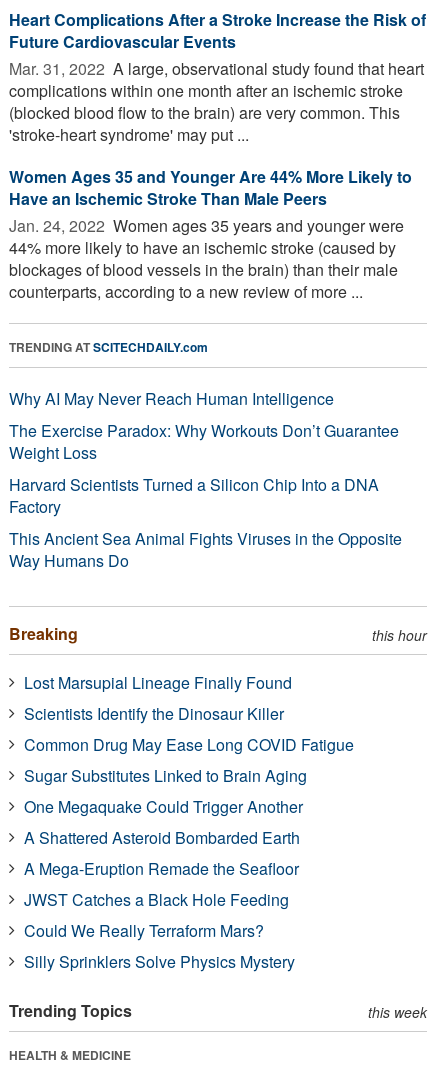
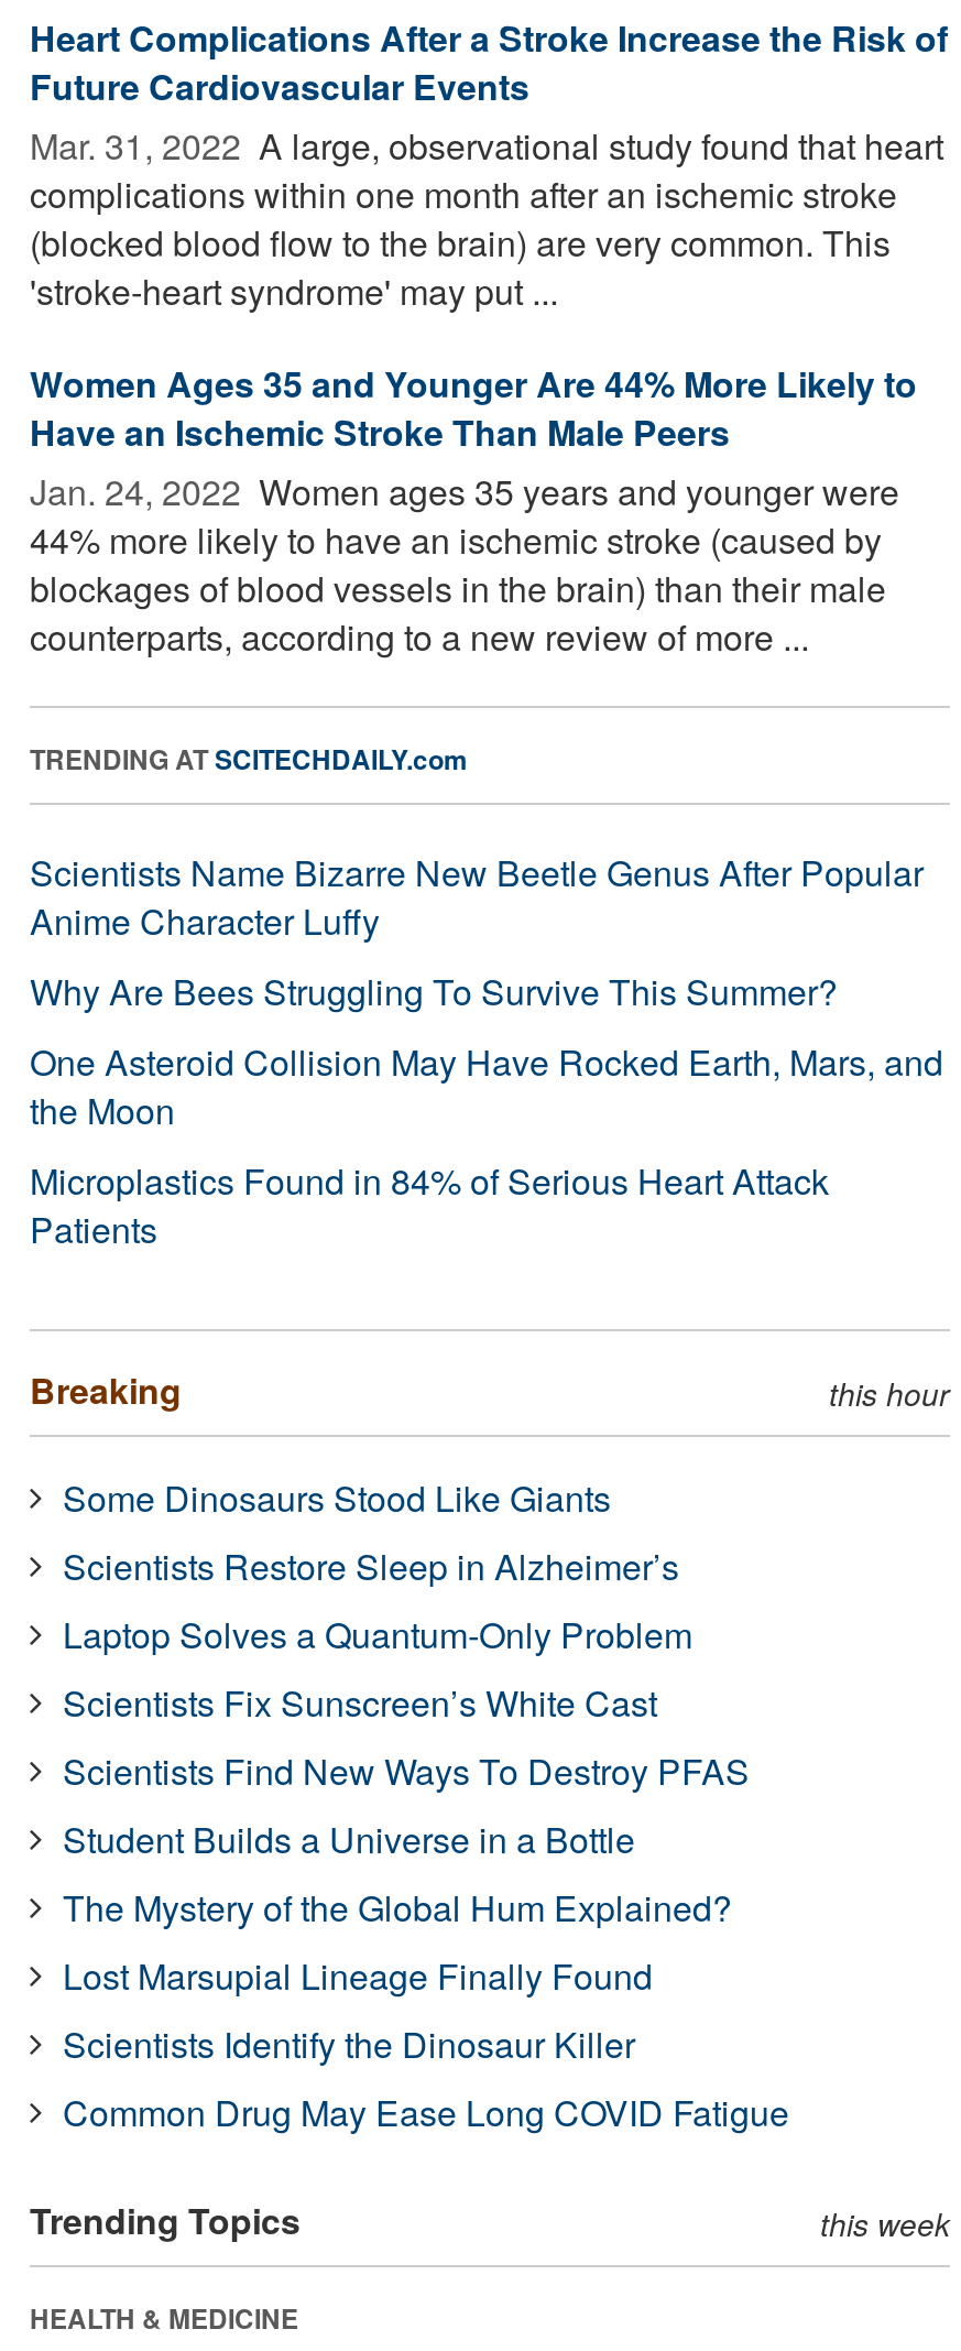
- Why AI May Never Reach Human Intelligence
- The Exercise Paradox: Why Workouts Don’t Guarantee
- Weight Loss
- Harvard Scientists Turned a Silicon Chip Into a DNA
- Factory
- This Ancient Sea Animal Fights Viruses in the Opposite
- Way Humans Do
+ Scientists Name Bizarre New Beetle Genus After Popular
+ Anime Character Luffy
+ Why Are Bees Struggling To Survive This Summer?
+ One Asteroid Collision May Have Rocked Earth, Mars, and
+ the Moon
+ Microplastics Found in 84% of Serious Heart Attack
+ Patients

+ Some Dinosaurs Stood Like Giants
+ Scientists Restore Sleep in Alzheimer’s
+ Laptop Solves a Quantum-Only Problem
+ Scientists Fix Sunscreen’s White Cast
+ Scientists Find New Ways To Destroy PFAS
+ Student Builds a Universe in a Bottle
+ The Mystery of the Global Hum Explained?

moved down: Lost Marsupial Lineage Finally Found | Scientists Identify the Dinosaur Killer | Common Drug May Ease Long COVID Fatigue

- Sugar Substitutes Linked to Brain Aging
- One Megaquake Could Trigger Another
- A Shattered Asteroid Bombarded Earth
- A Mega-Eruption Remade the Seafloor
- JWST Catches a Black Hole Feeding
- Could We Really Terraform Mars?
- Silly Sprinklers Solve Physics Mystery
